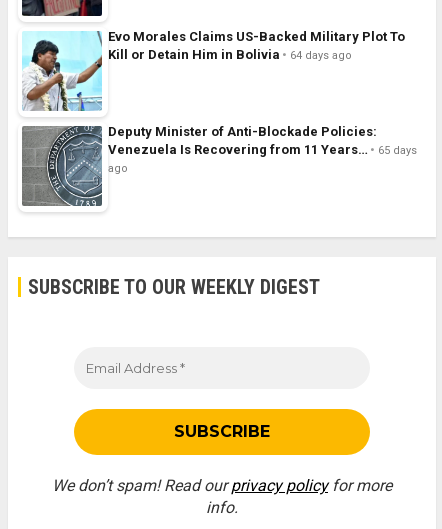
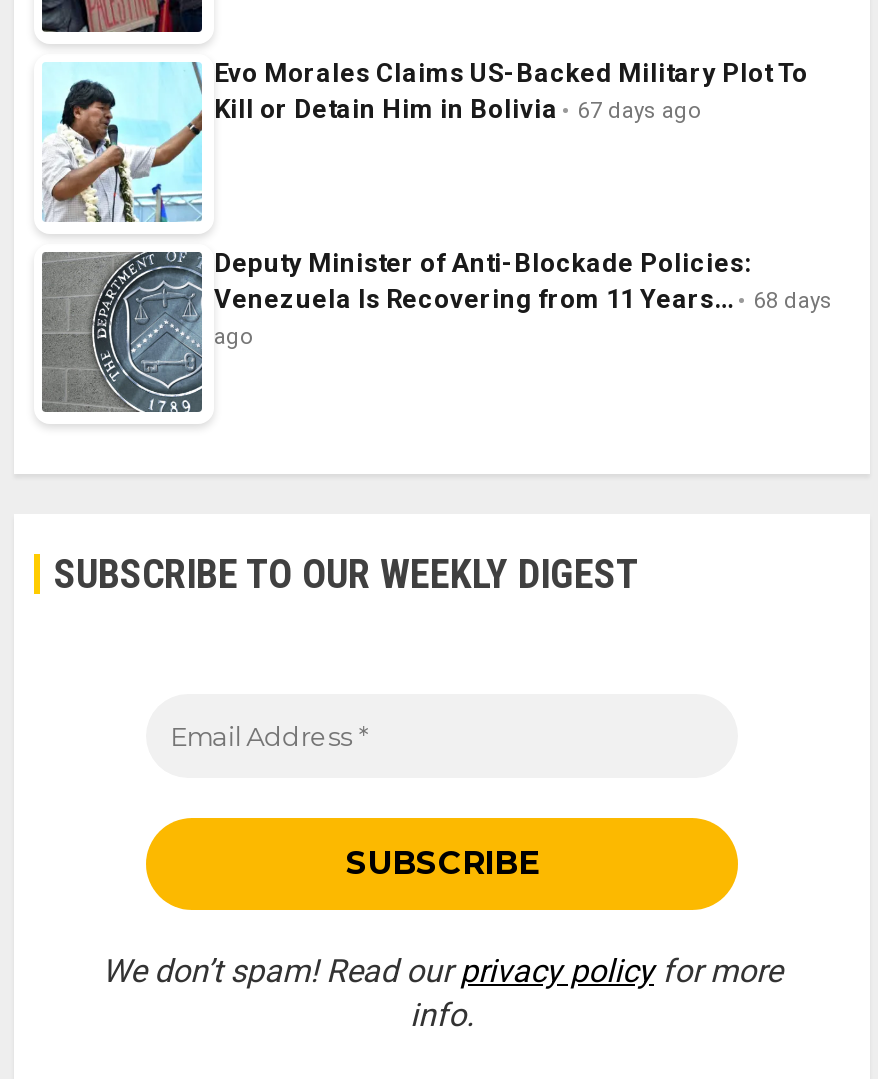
- Kill or Detain Him in Bolivia 64 days ago
+ Kill or Detain Him in Bolivia 67 days ago

- Venezuela Is Recovering from 11 Years… 65 days
+ Venezuela Is Recovering from 11 Years… 68 days
